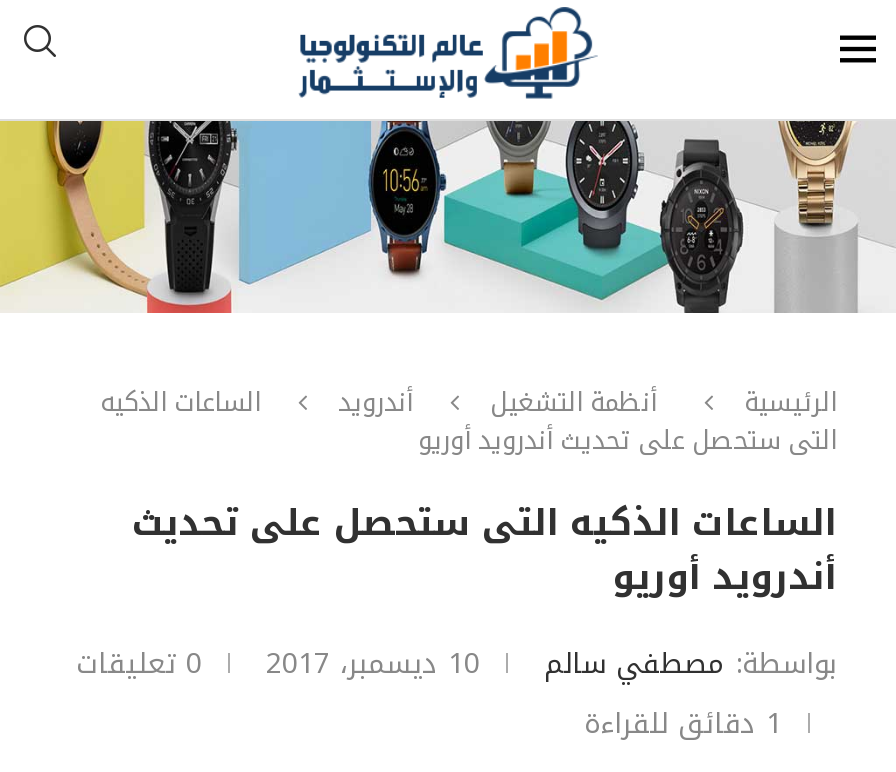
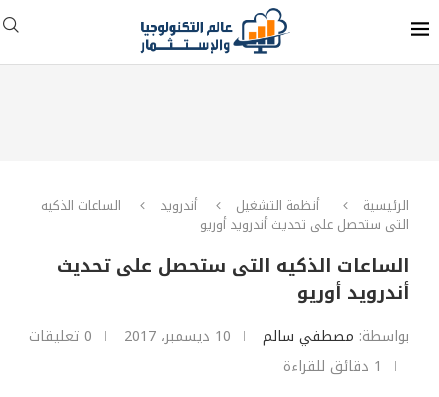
- [image]
